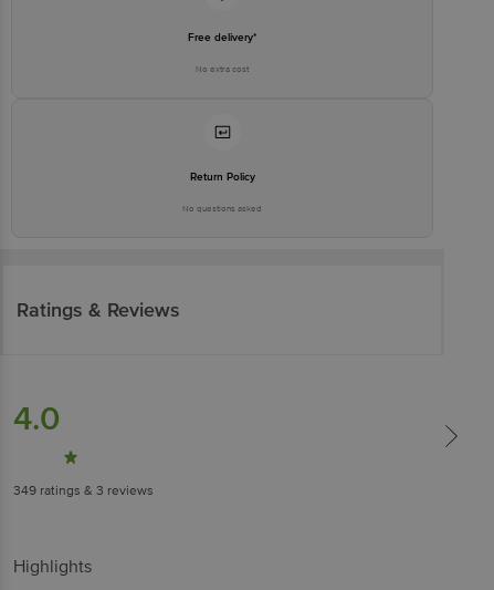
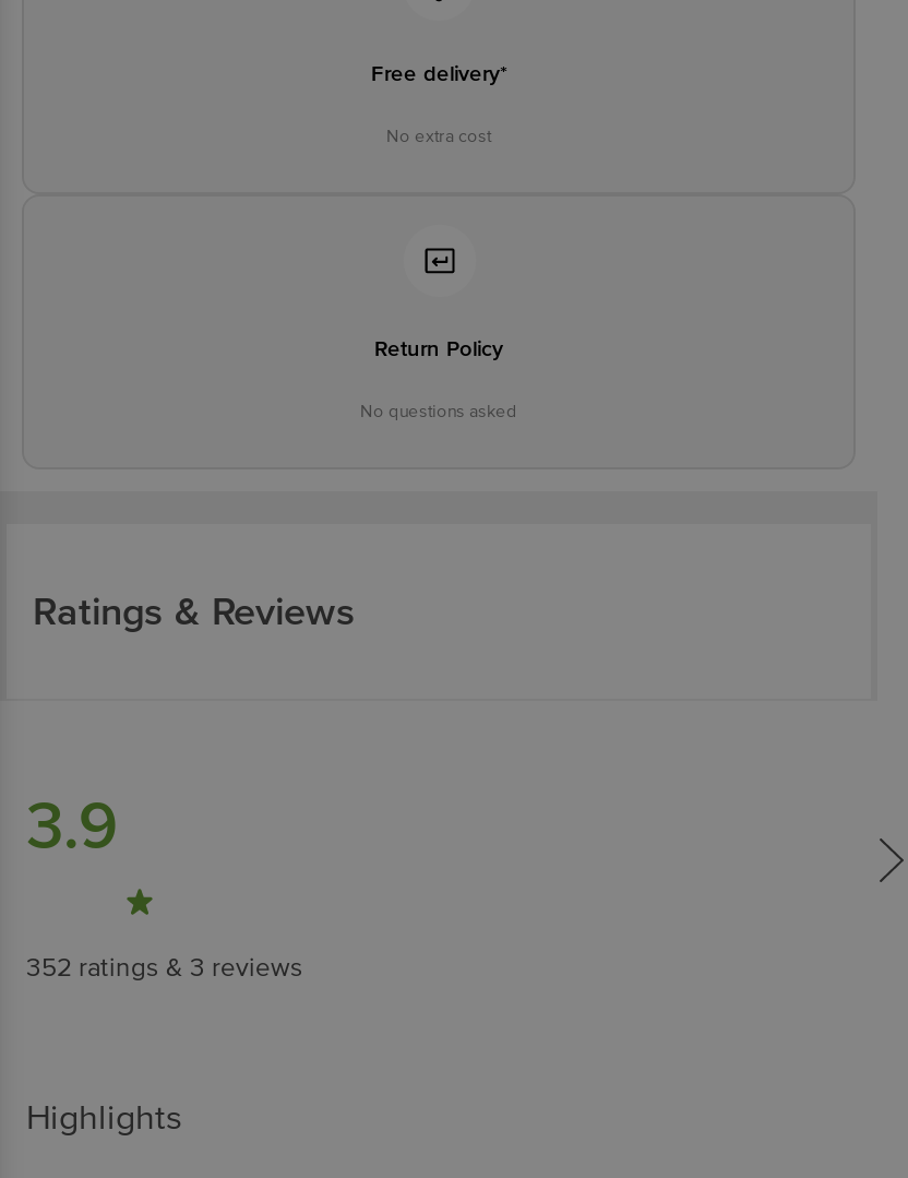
- 4.0
+ 3.9

- 349 ratings & 3 reviews
+ 352 ratings & 3 reviews
